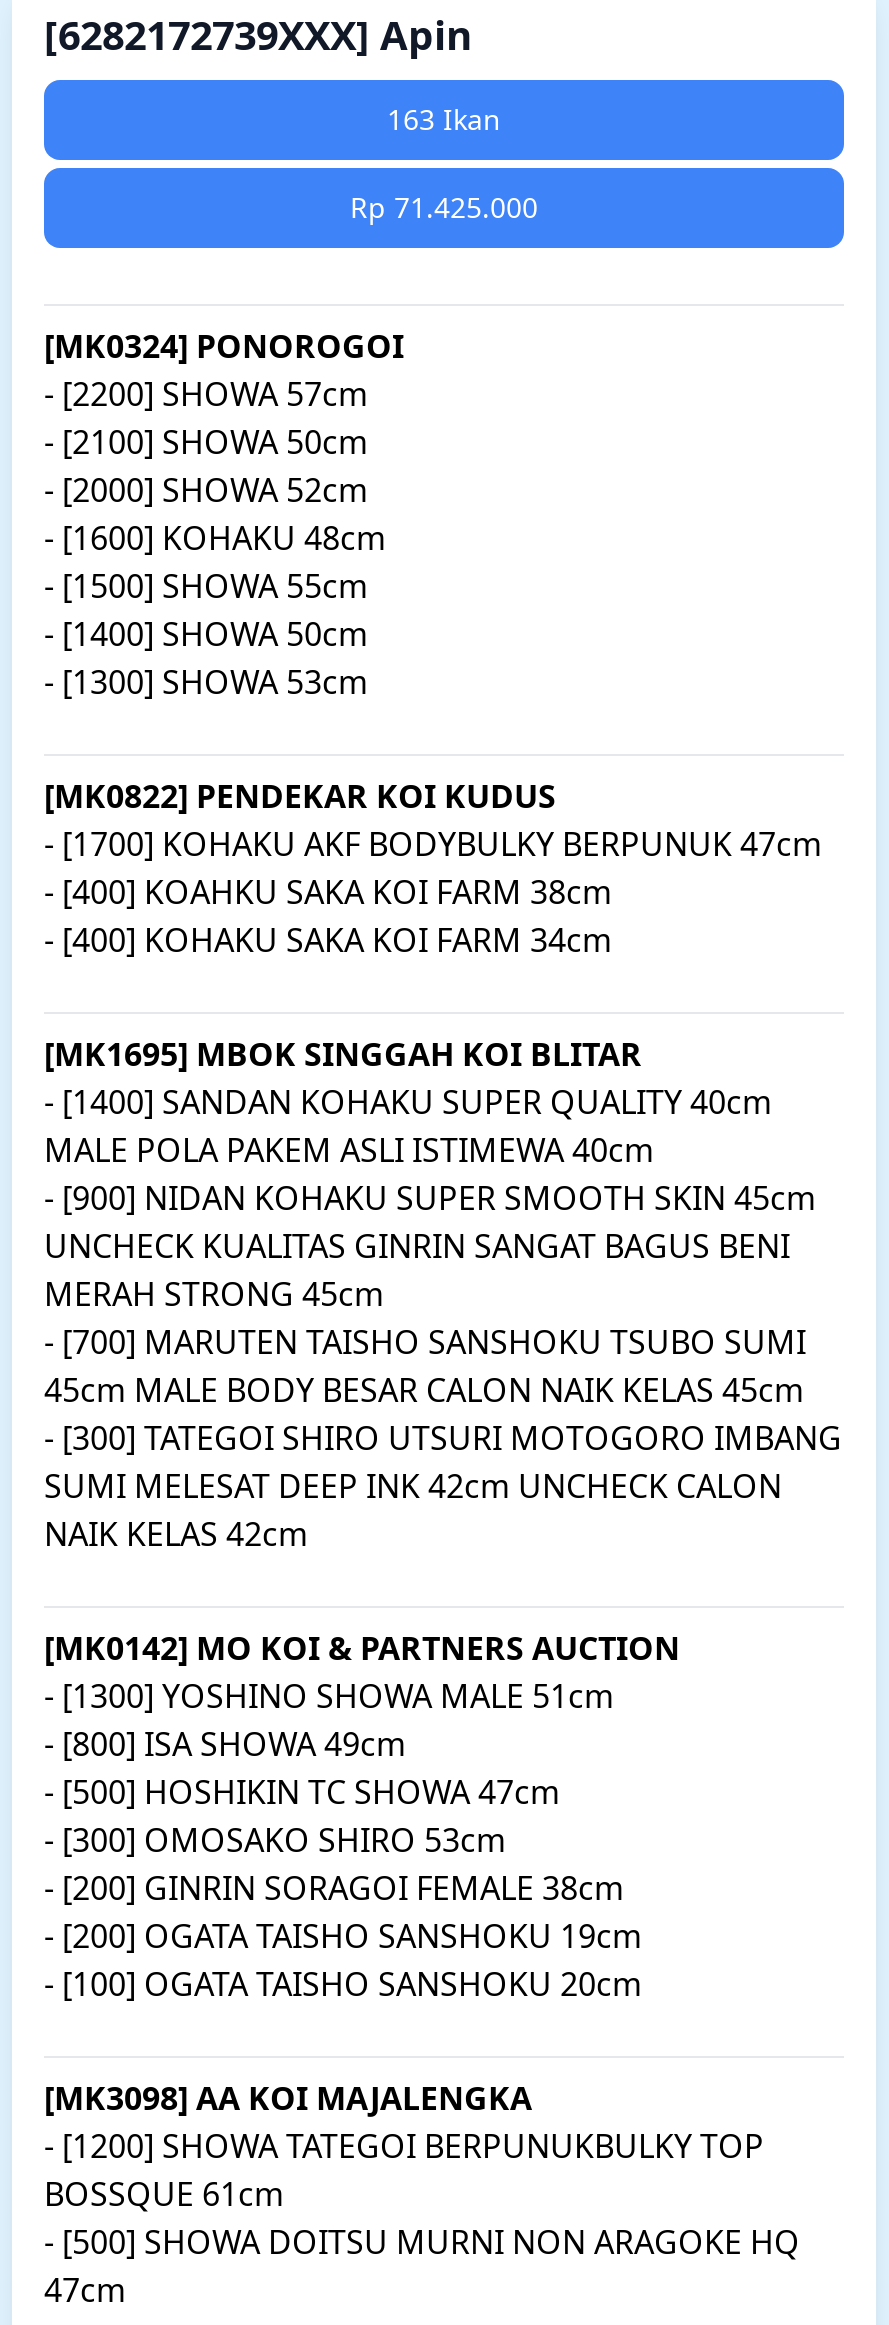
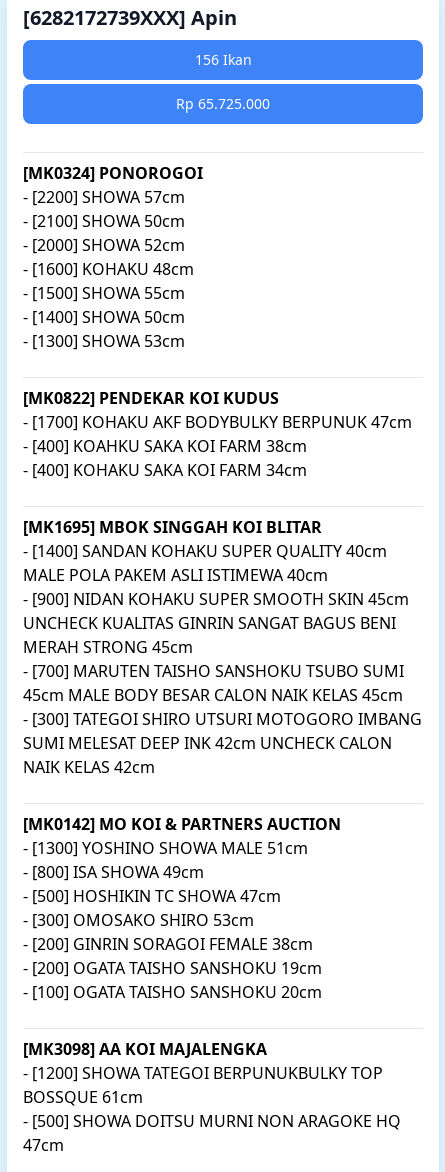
- 163 Ikan
+ 156 Ikan

- Rp 71.425.000
+ Rp 65.725.000
